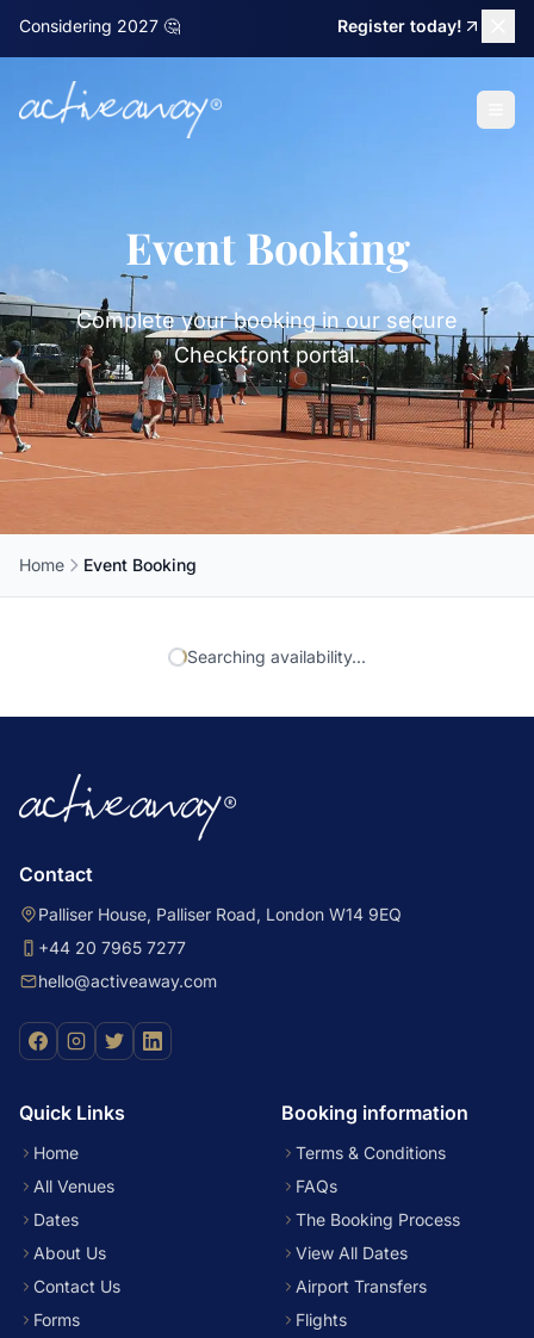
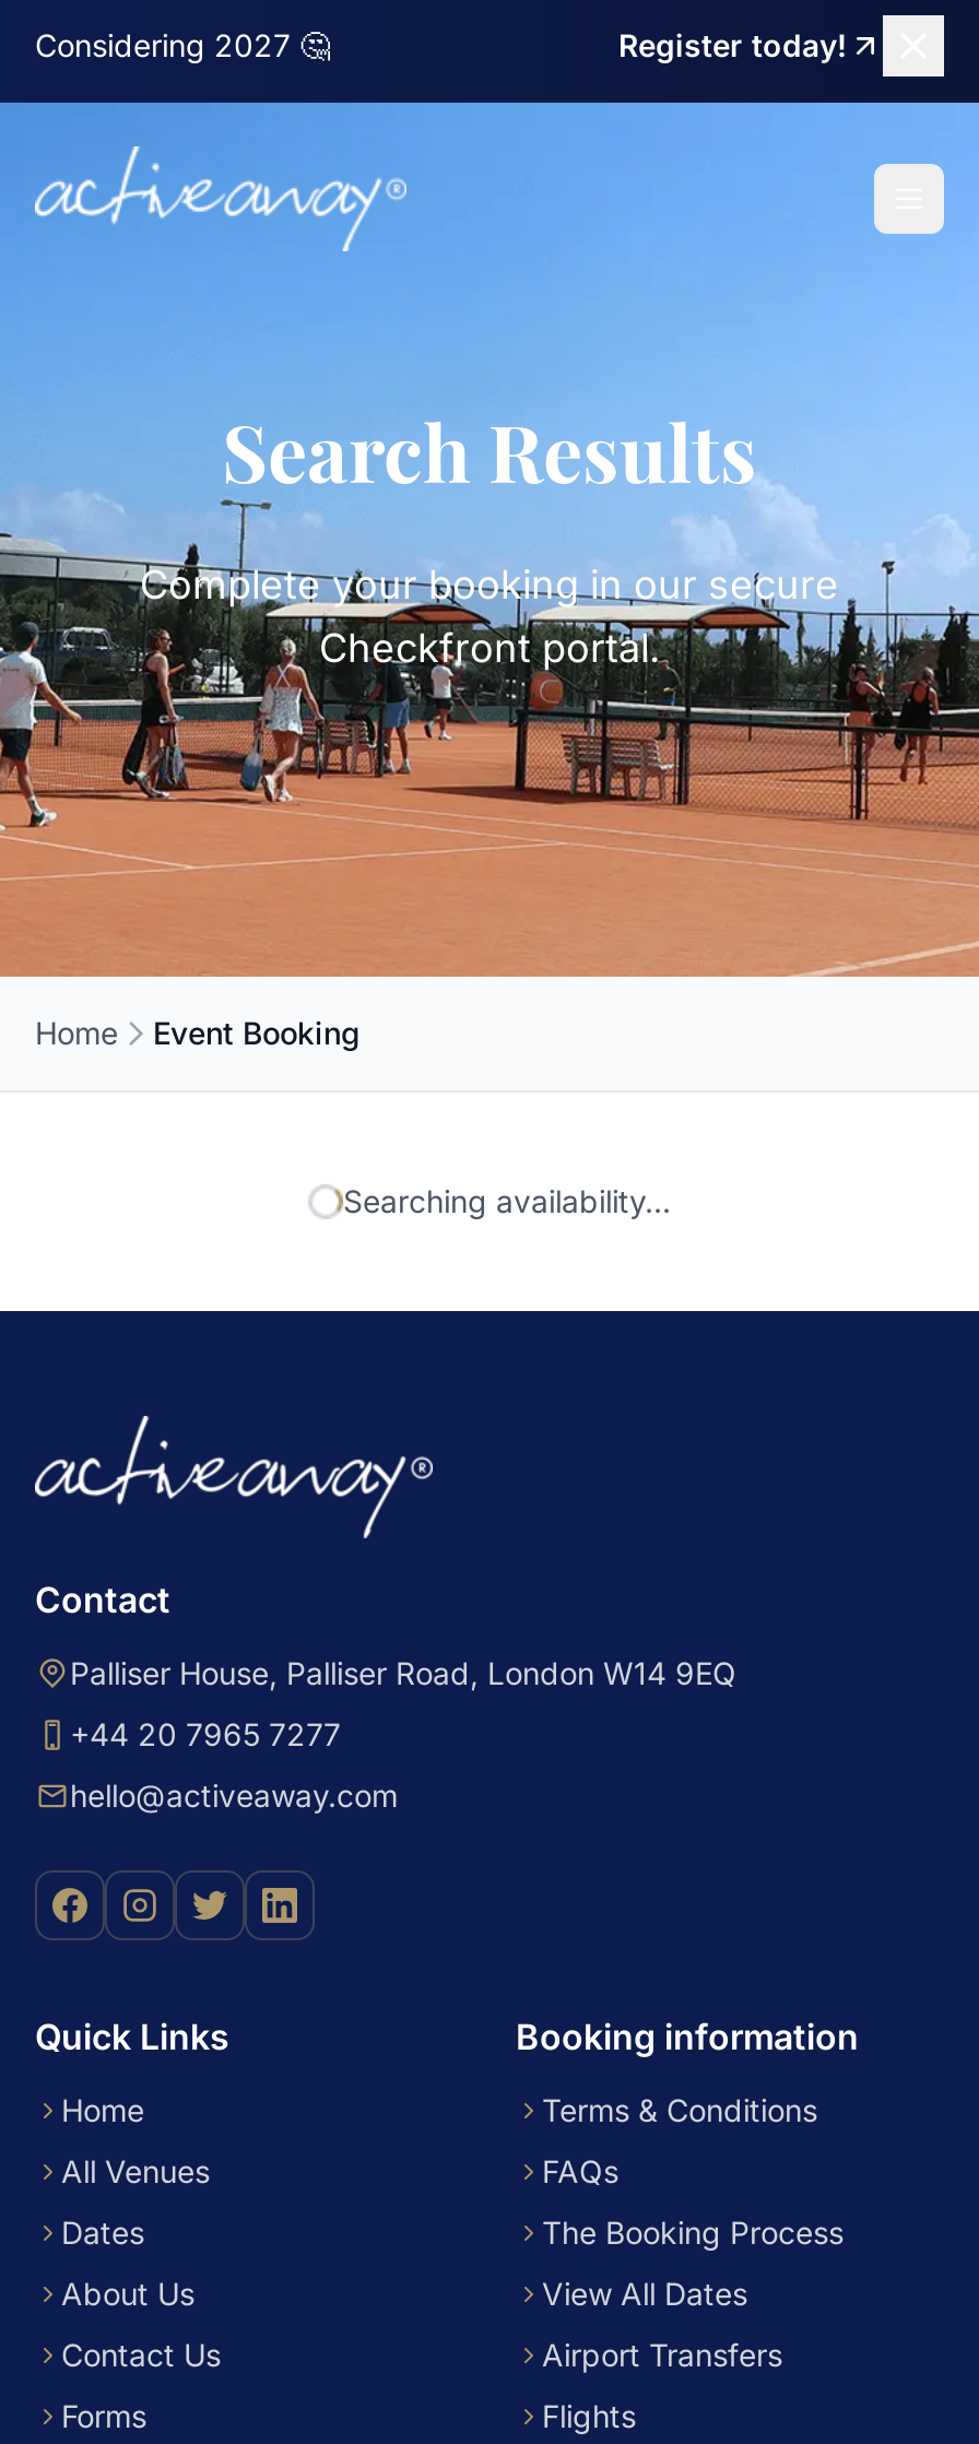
- Event Booking
+ Search Results
